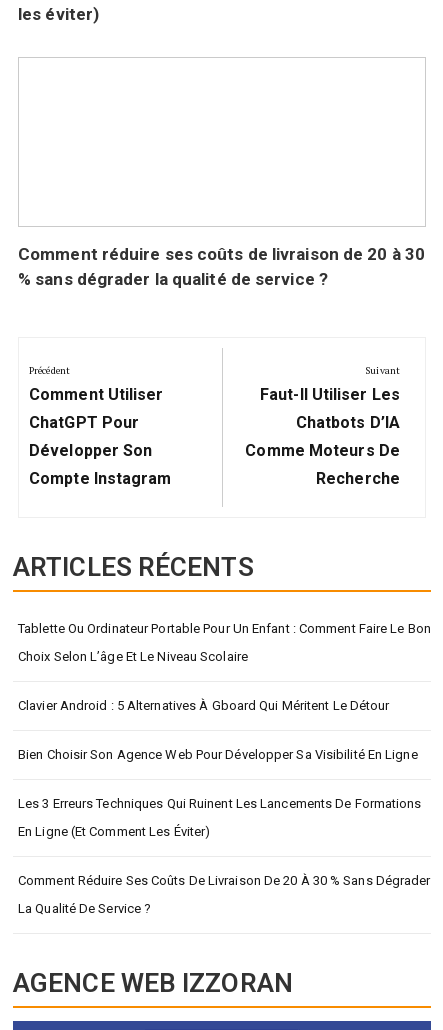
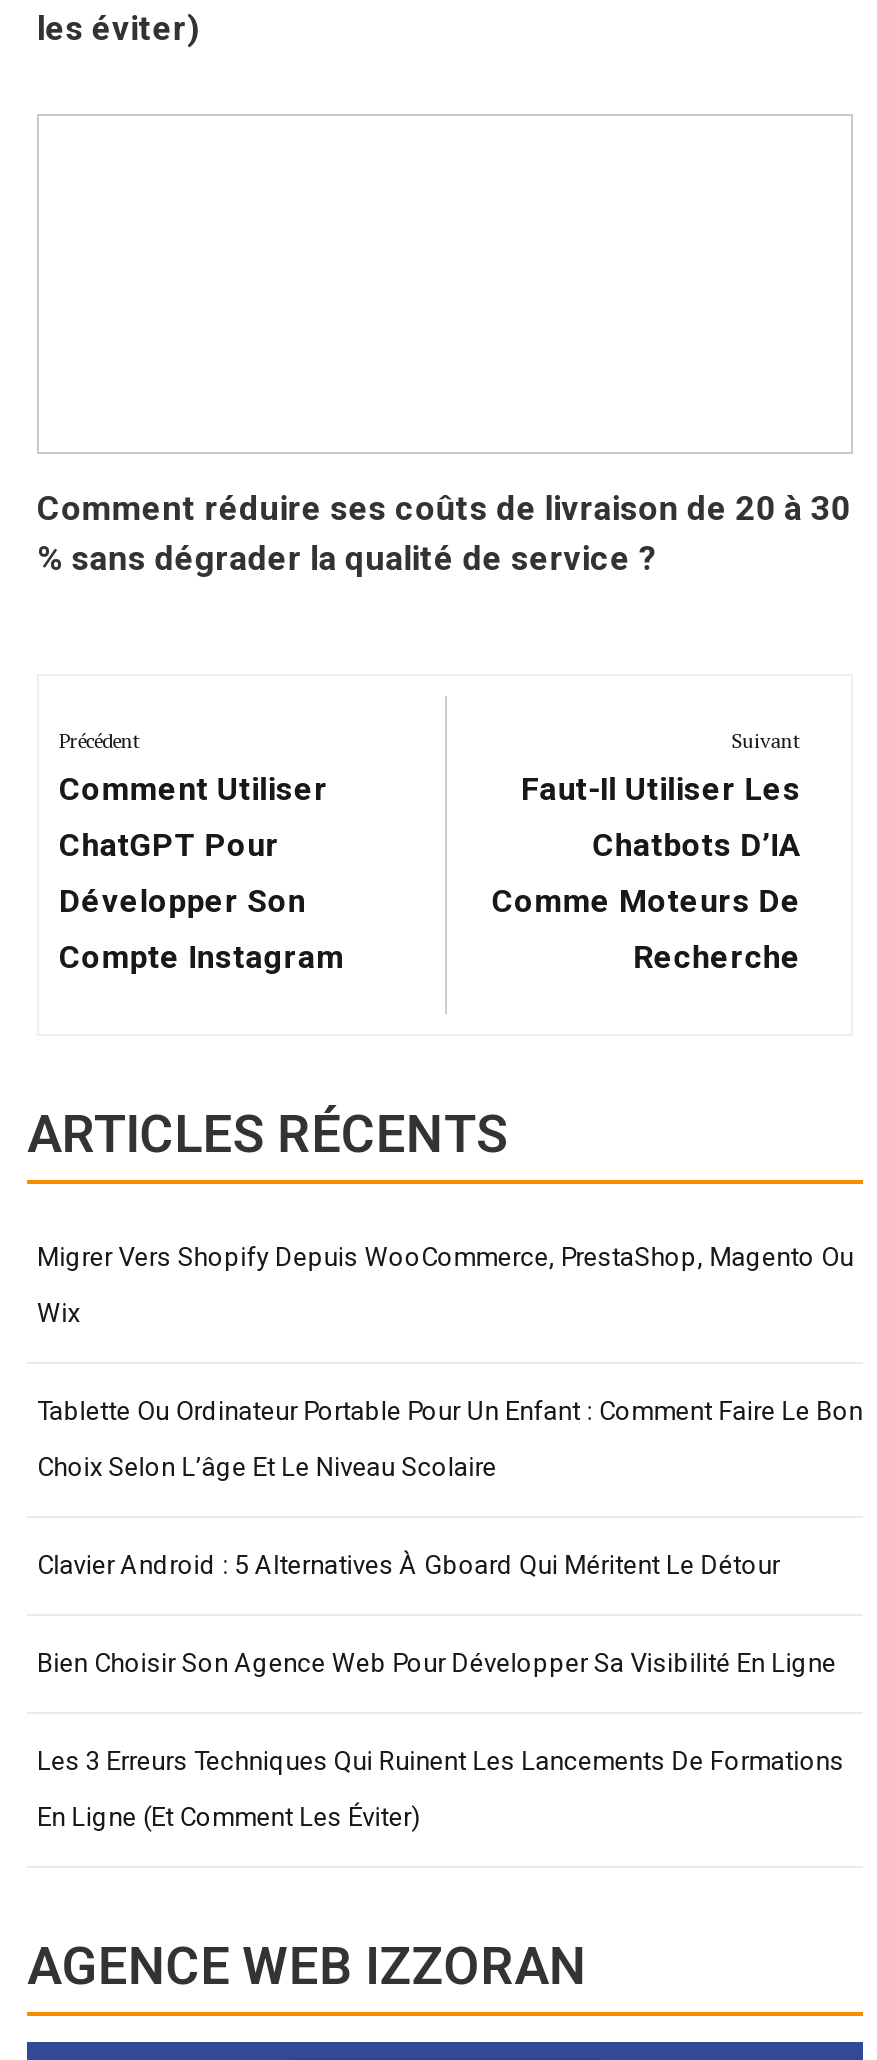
+ Migrer Vers Shopify Depuis WooCommerce, PrestaShop, Magento Ou
+ Wix

moved down: Tablette Ou Ordinateur Portable Pour Un Enfant : Comment Faire Le Bon | Choix Selon L’âge Et Le Niveau Scolaire | Clavier Android : 5 Alternatives À Gboard Qui Méritent Le Détour | Bien Choisir Son Agence Web Pour Développer Sa Visibilité En Ligne | Les 3 Erreurs Techniques Qui Ruinent Les Lancements De Formations | En Ligne (et Comment Les Éviter)

- Comment Réduire Ses Coûts De Livraison De 20 À 30 % Sans Dégrader
- La Qualité De Service ?
